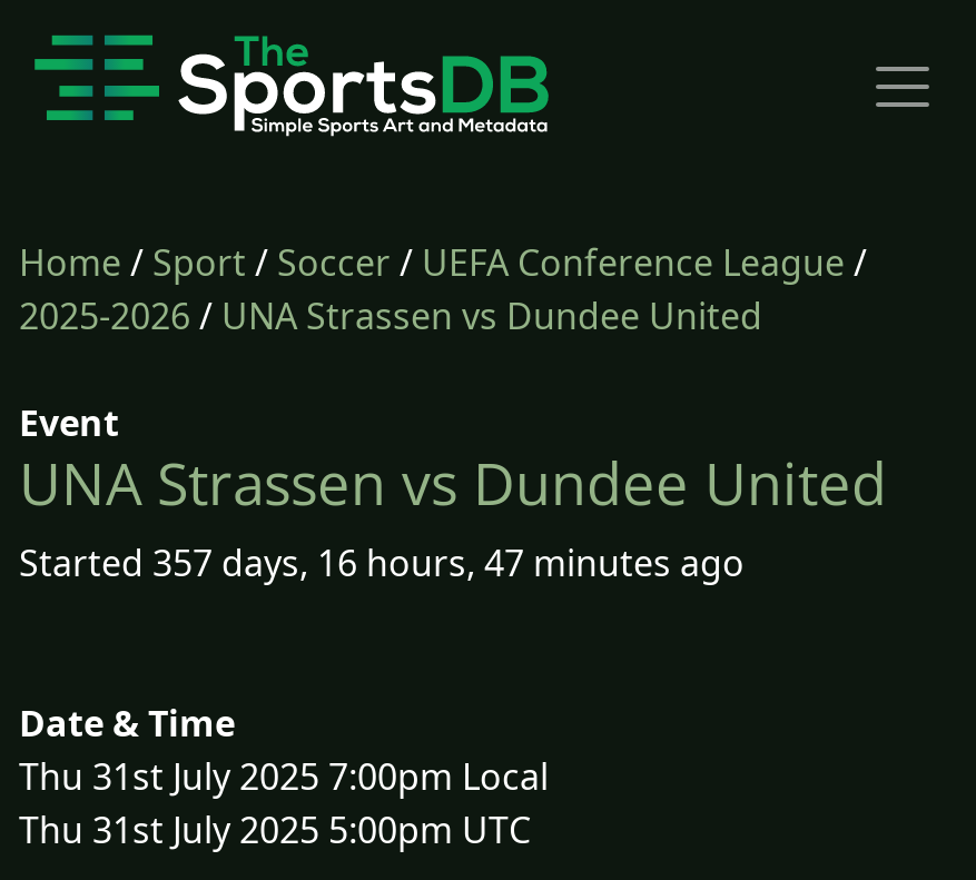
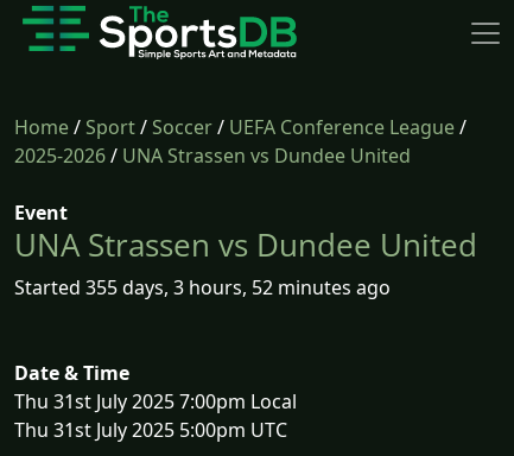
- Started 357 days, 16 hours, 47 minutes ago
+ Started 355 days, 3 hours, 52 minutes ago
